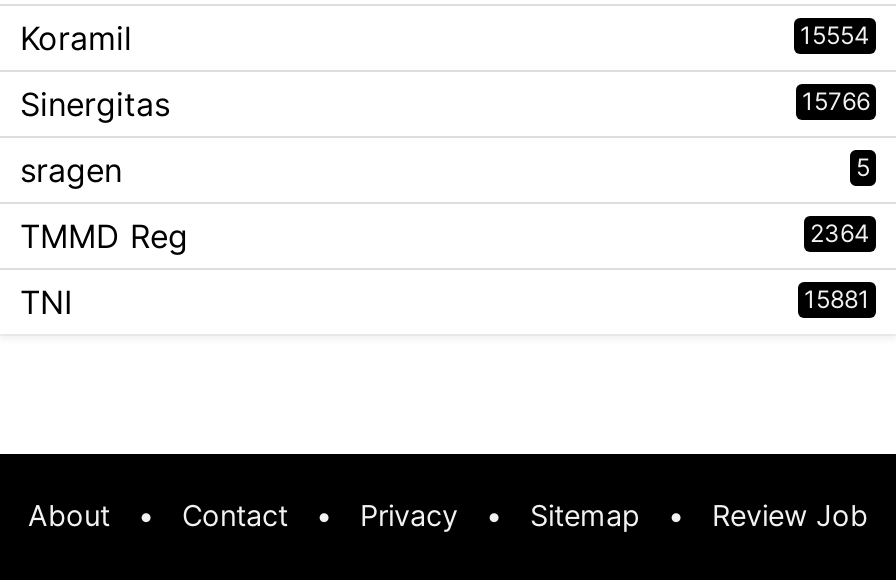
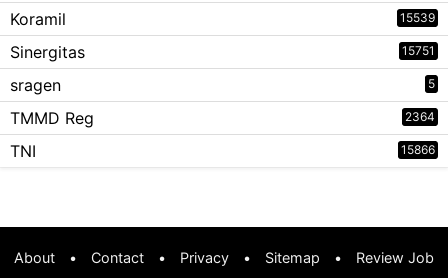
- 15554
+ 15539

- 15766
+ 15751

- 15881
+ 15866
